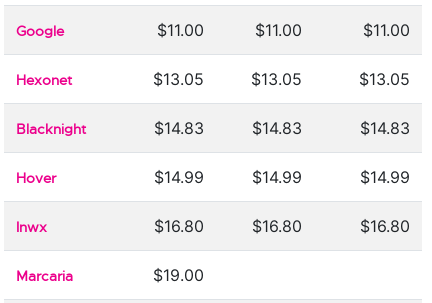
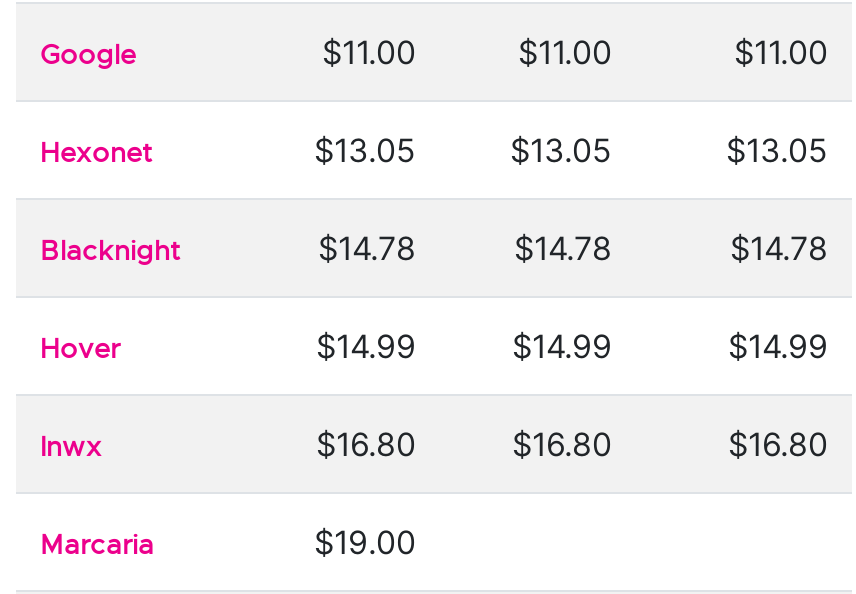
- $14.83
+ $14.78

- $14.83
+ $14.78

- $14.83
+ $14.78
